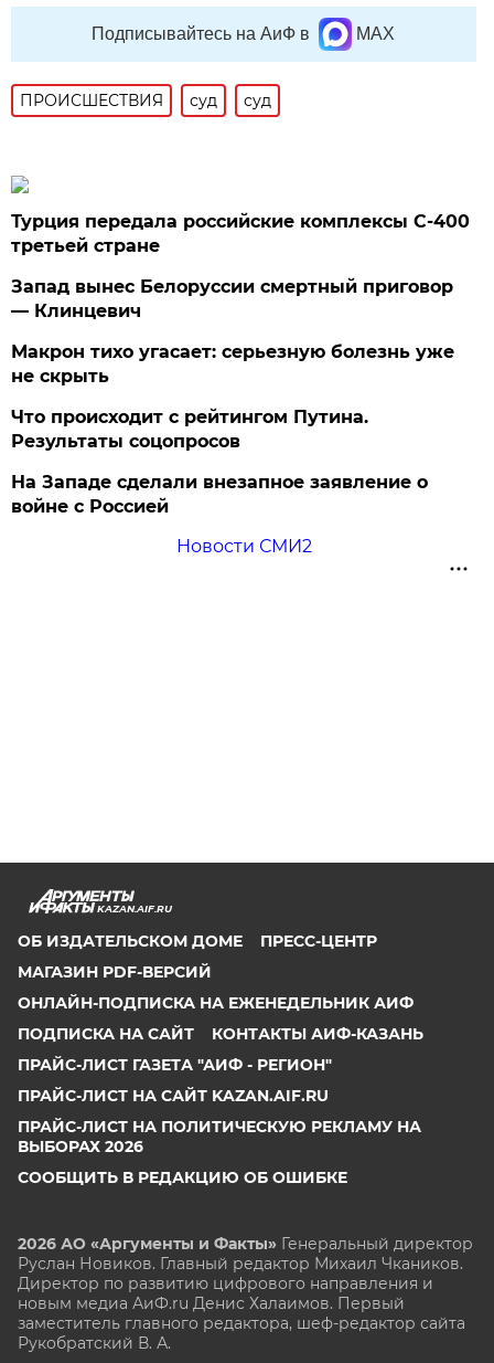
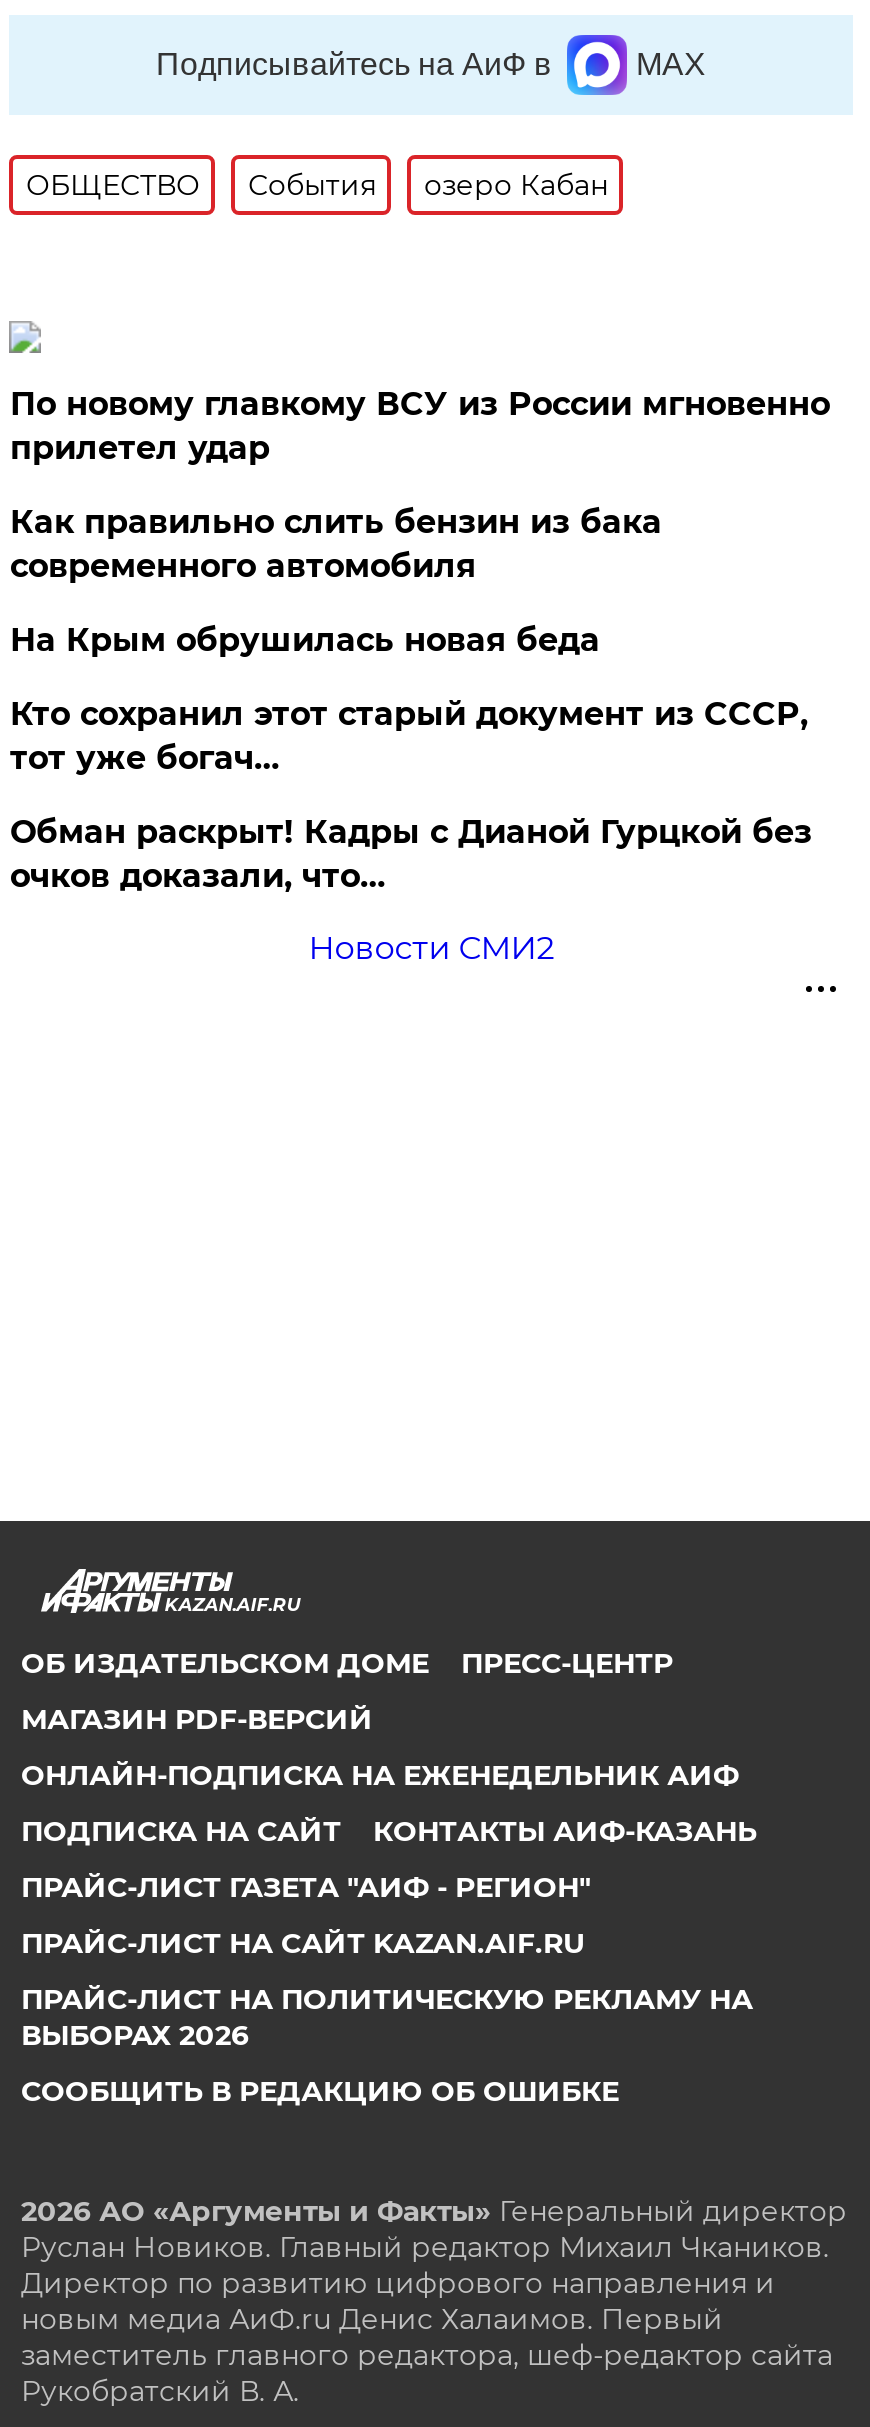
- ПРОИСШЕСТВИЯ
- суд
- суд
+ ОБЩЕСТВО
+ События
+ озеро Кабан

- Турция передала российские комплексы С-400
- третьей стране
+ По новому главкому ВСУ из России мгновенно
+ прилетел удар

- Запад вынес Белоруссии смертный приговор
- — Клинцевич
+ Как правильно слить бензин из бака
+ современного автомобиля

- Макрон тихо угасает: серьезную болезнь уже
- не скрыть
+ На Крым обрушилась новая беда

- Что происходит с рейтингом Путина.
- Результаты соцопросов
+ Кто сохранил этот старый документ из СССР,
+ тот уже богач…

- На Западе сделали внезапное заявление о
- войне с Россией
+ Обман раскрыт! Кадры с Дианой Гурцкой без
+ очков доказали, что…
